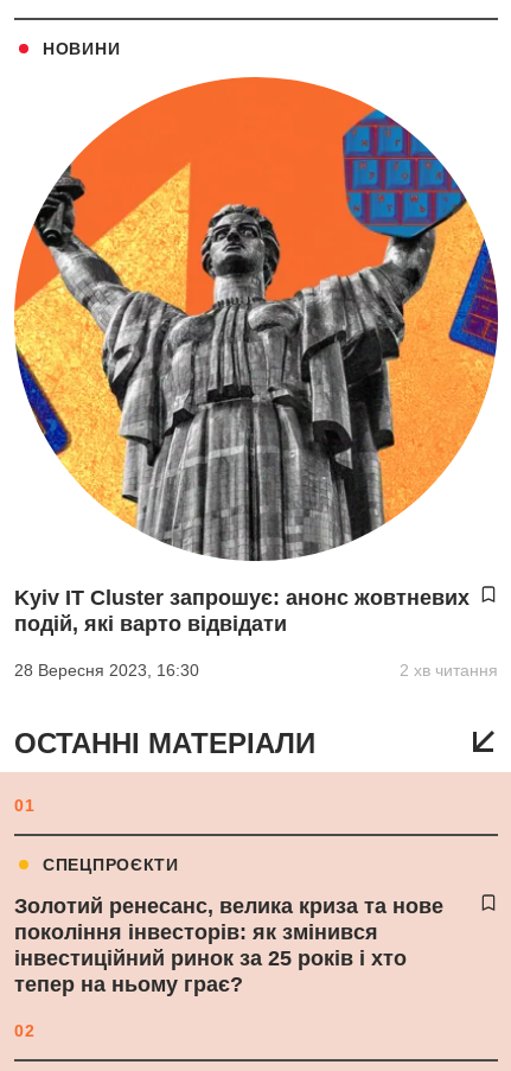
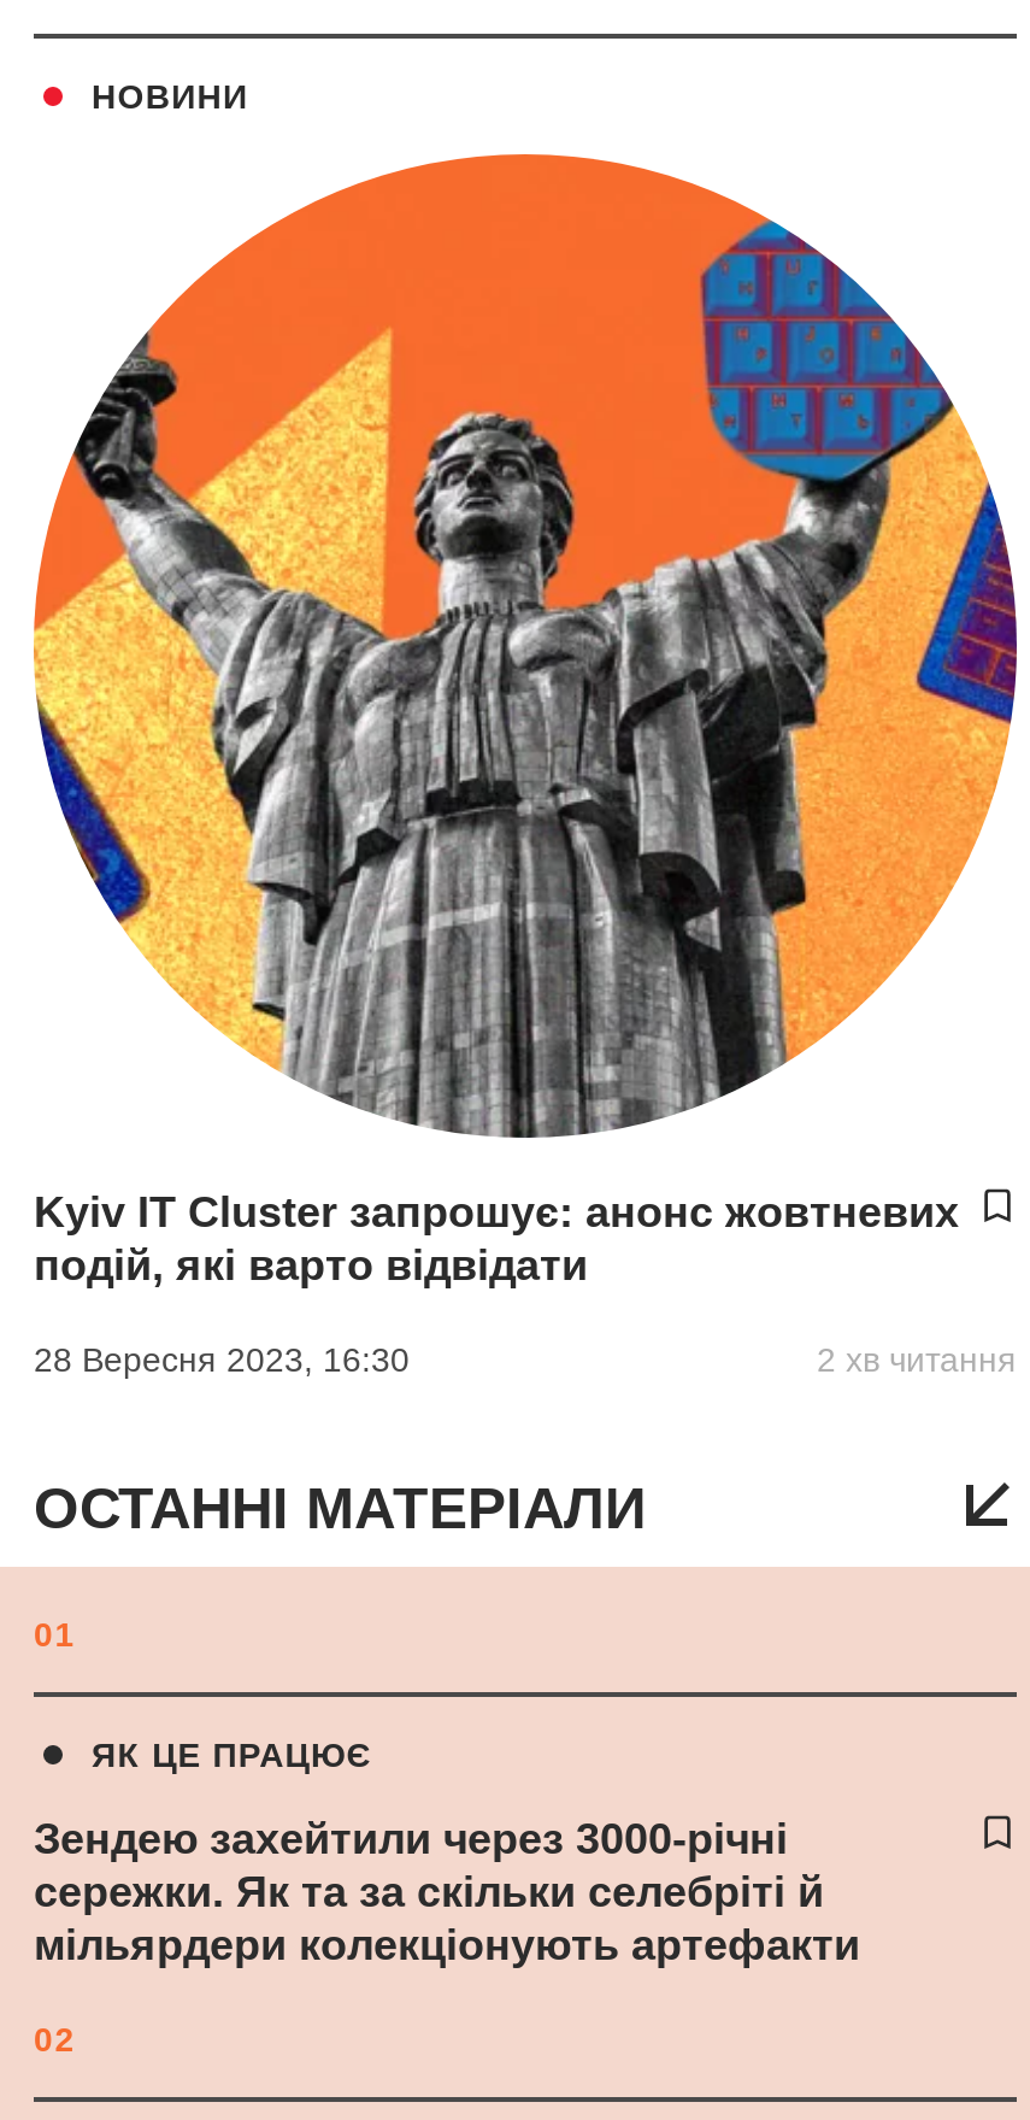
- СПЕЦПРОЄКТИ
+ ЯК ЦЕ ПРАЦЮЄ

- Золотий ренесанс, велика криза та нове
- покоління інвесторів: як змінився
- інвестиційний ринок за 25 років і хто
- тепер на ньому грає?
+ Зендею захейтили через 3000-річні
+ сережки. Як та за скільки селебріті й
+ мільярдери колекціонують артефакти
